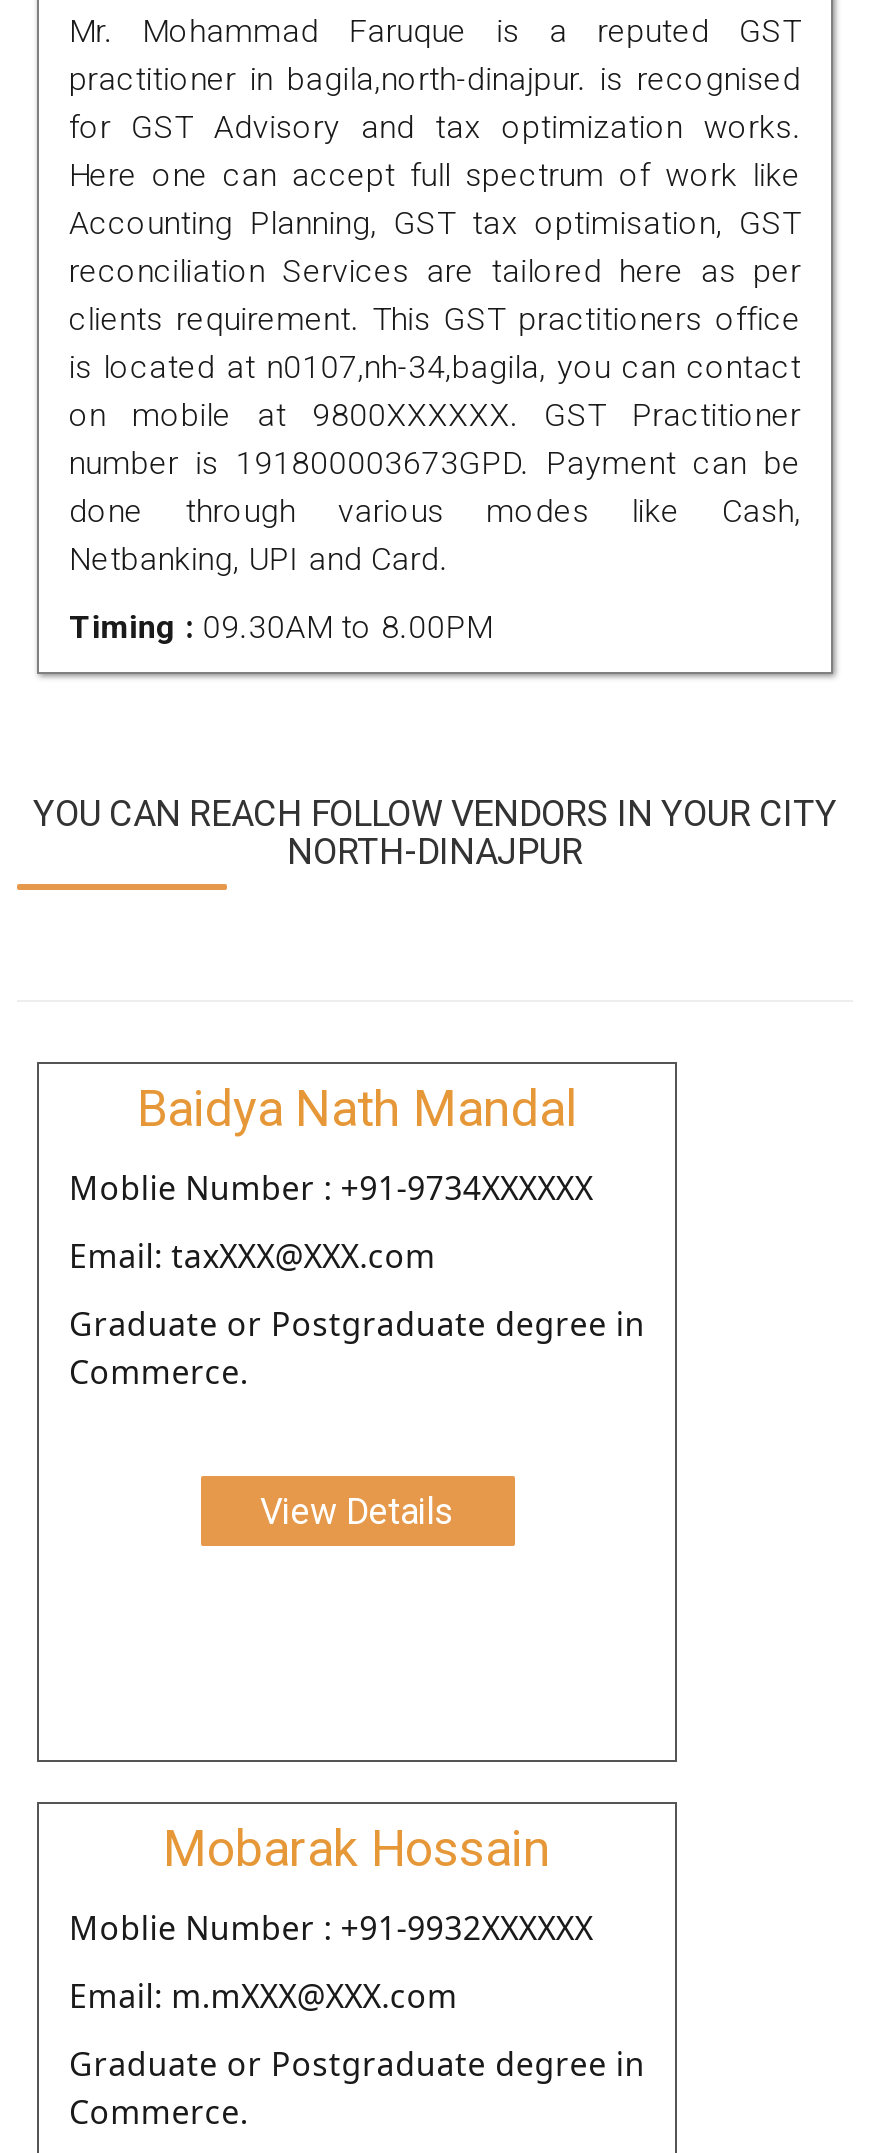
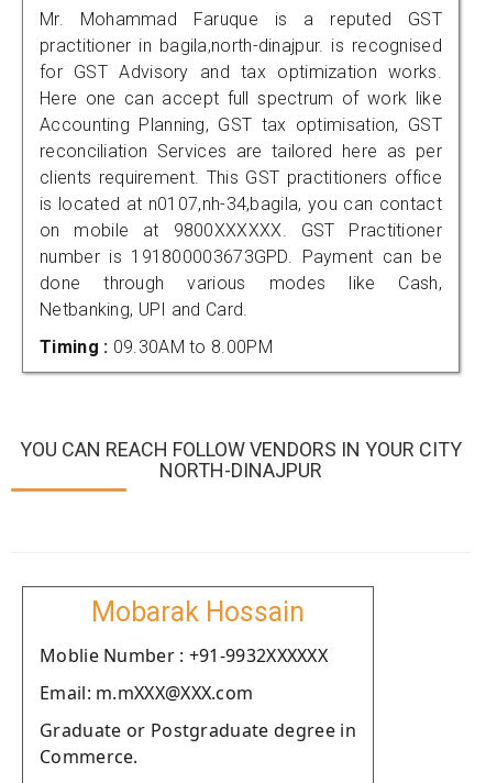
- Baidya Nath Mandal
- Moblie Number : +91-9734XXXXXX
- Email: taxXXX@XXX.com
- Graduate or Postgraduate degree in
- Commerce.
- View Details
